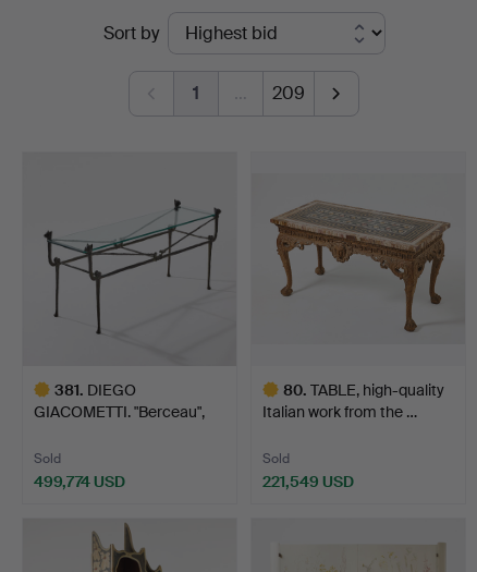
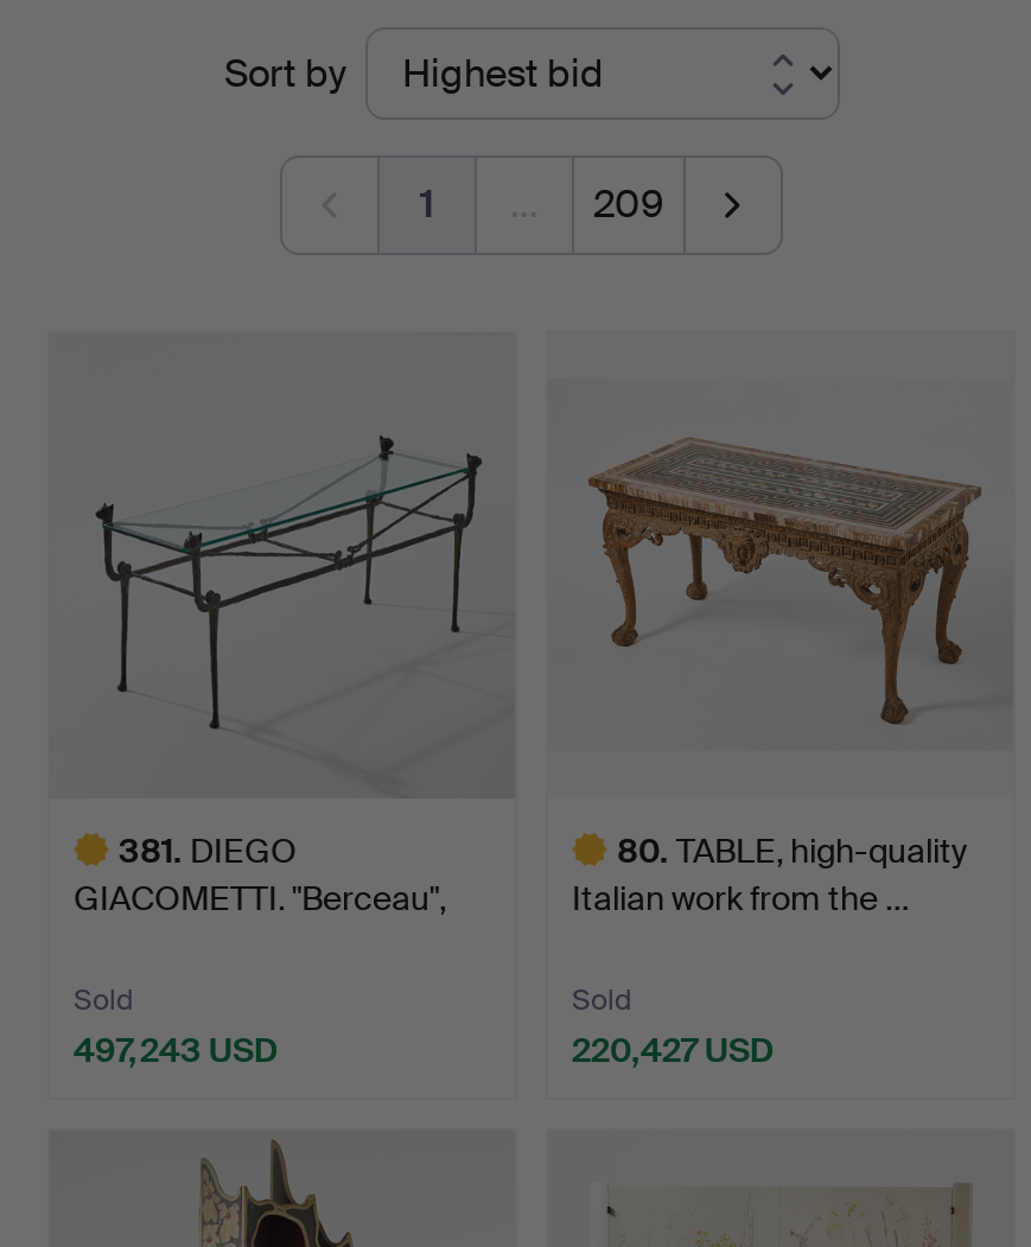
- 499,774 USD
+ 497,243 USD

- 221,549 USD
+ 220,427 USD
